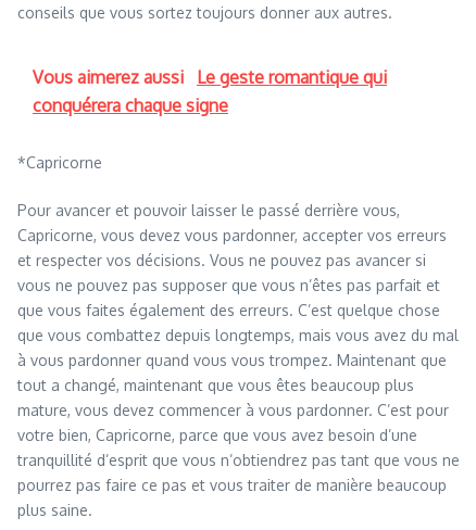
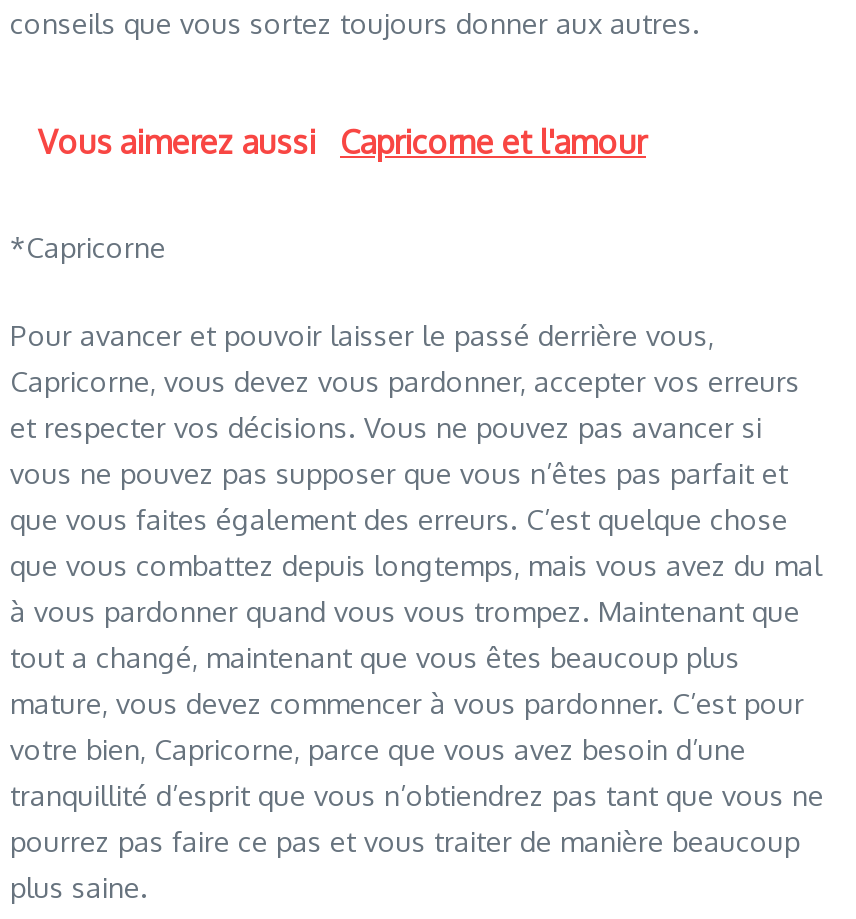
- Vous aimerez aussi Le geste romantique qui
- conquérera chaque signe
+ Vous aimerez aussi Capricorne et l'amour
